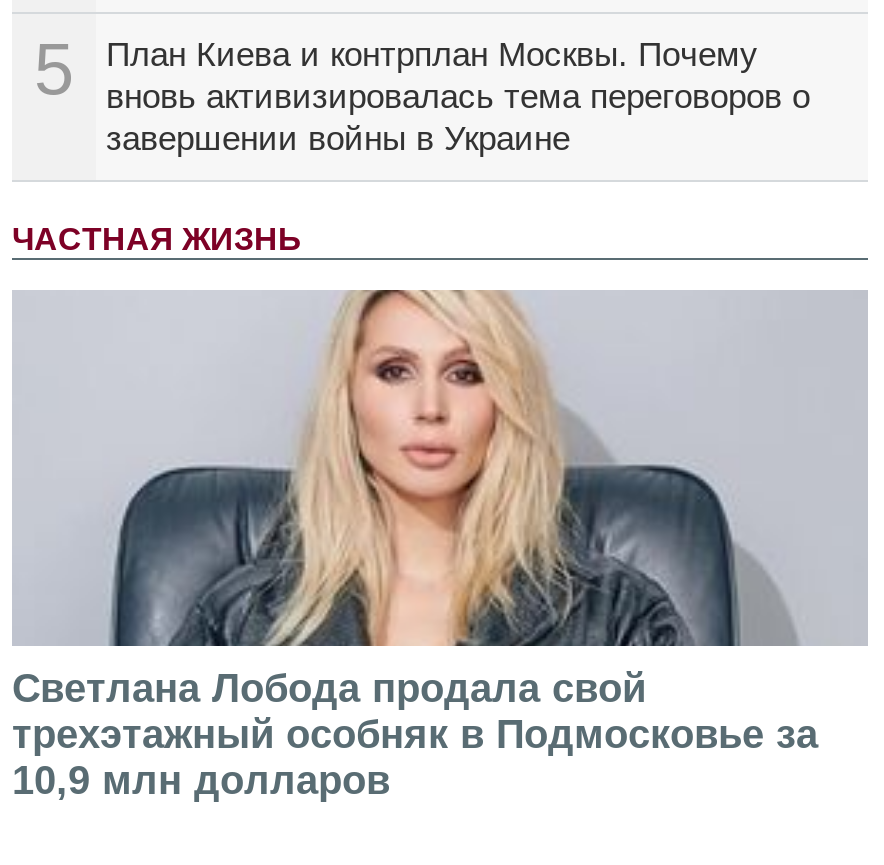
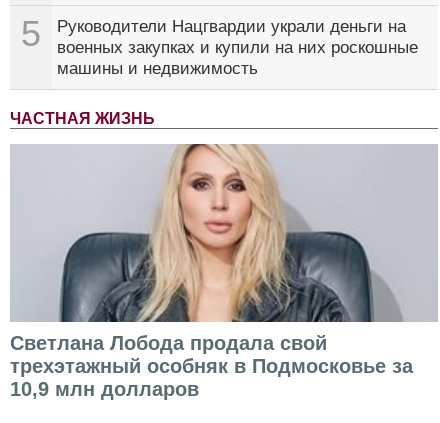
- План Киева и контрплан Москвы. Почему
- вновь активизировалась тема переговоров о
- завершении войны в Украине
+ Руководители Нацгвардии украли деньги на
+ военных закупках и купили на них роскошные
+ машины и недвижимость
